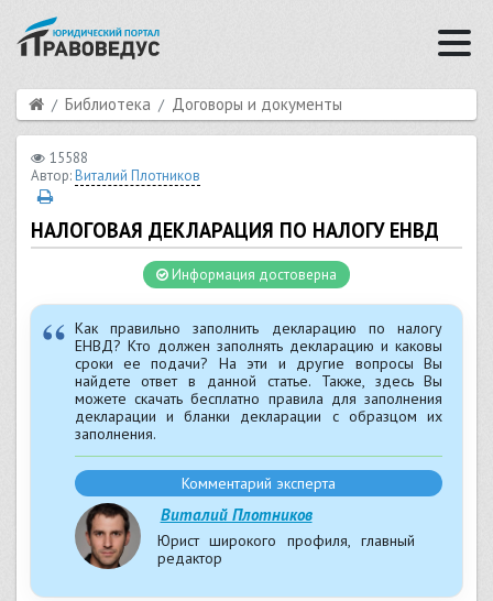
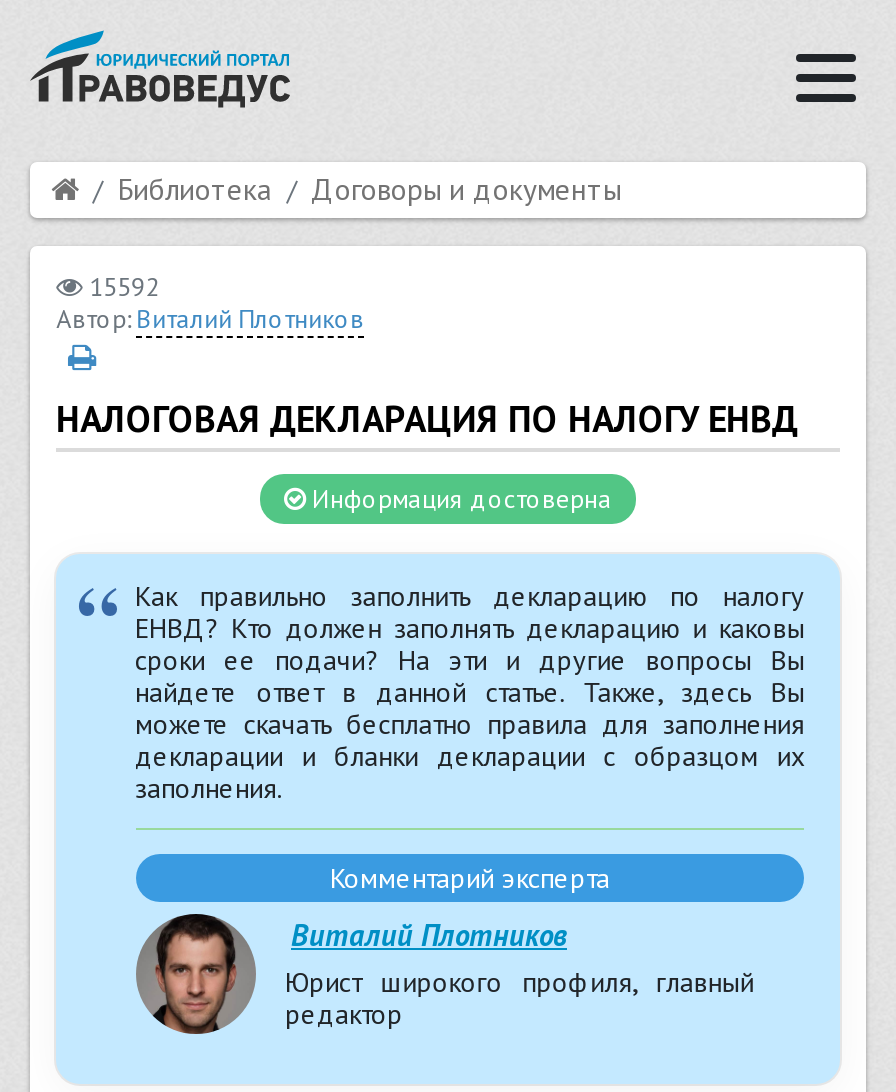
- 15588
+ 15592
